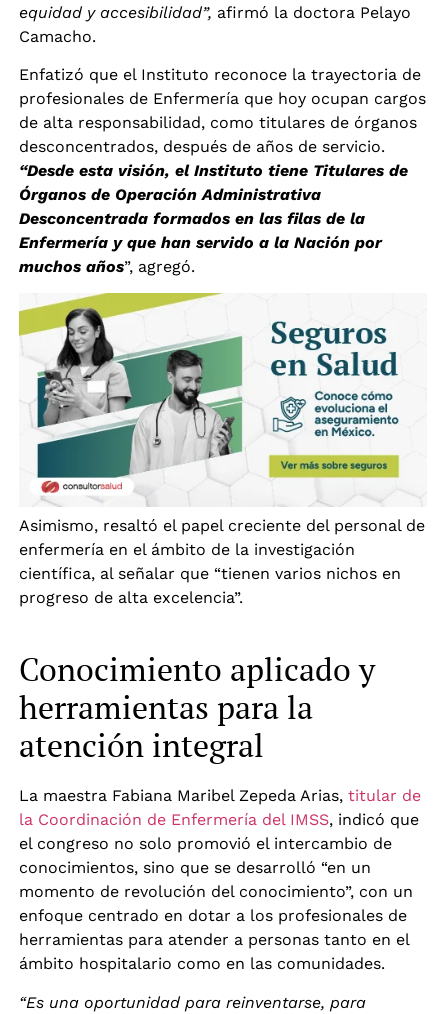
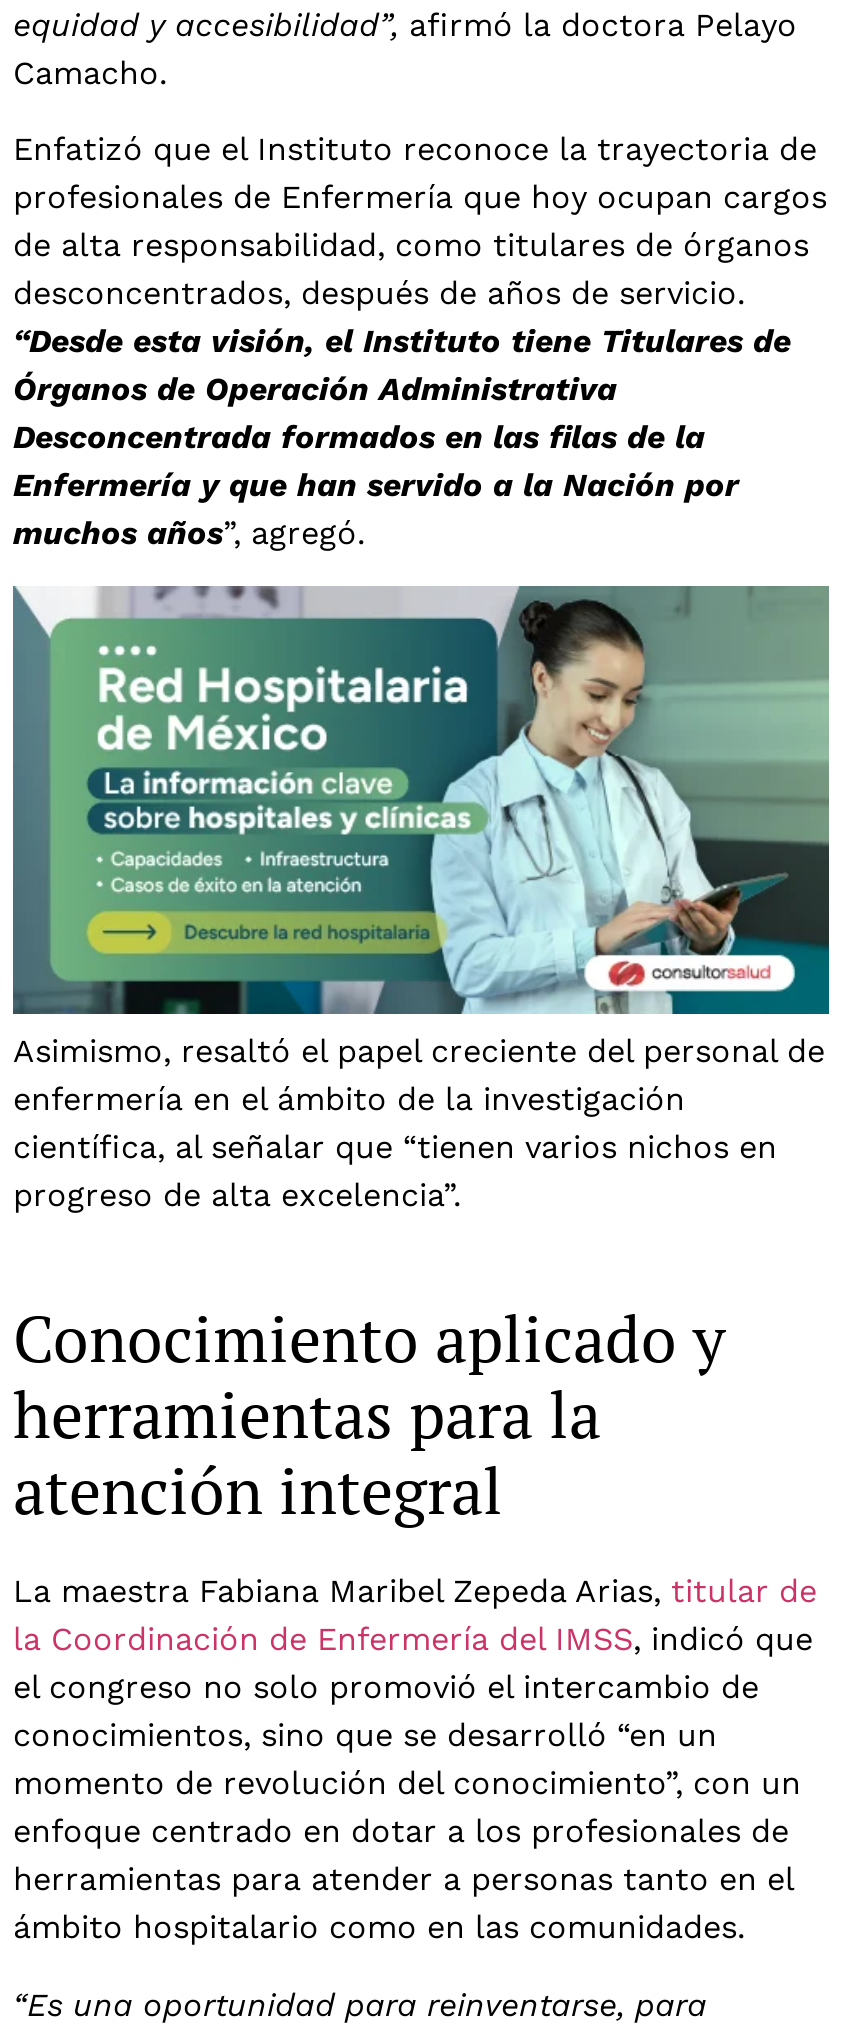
- [image]
+ [image]
